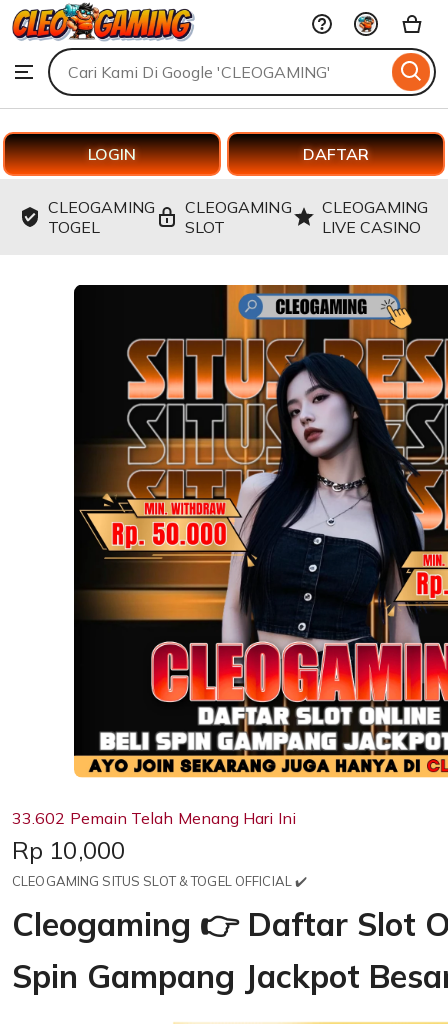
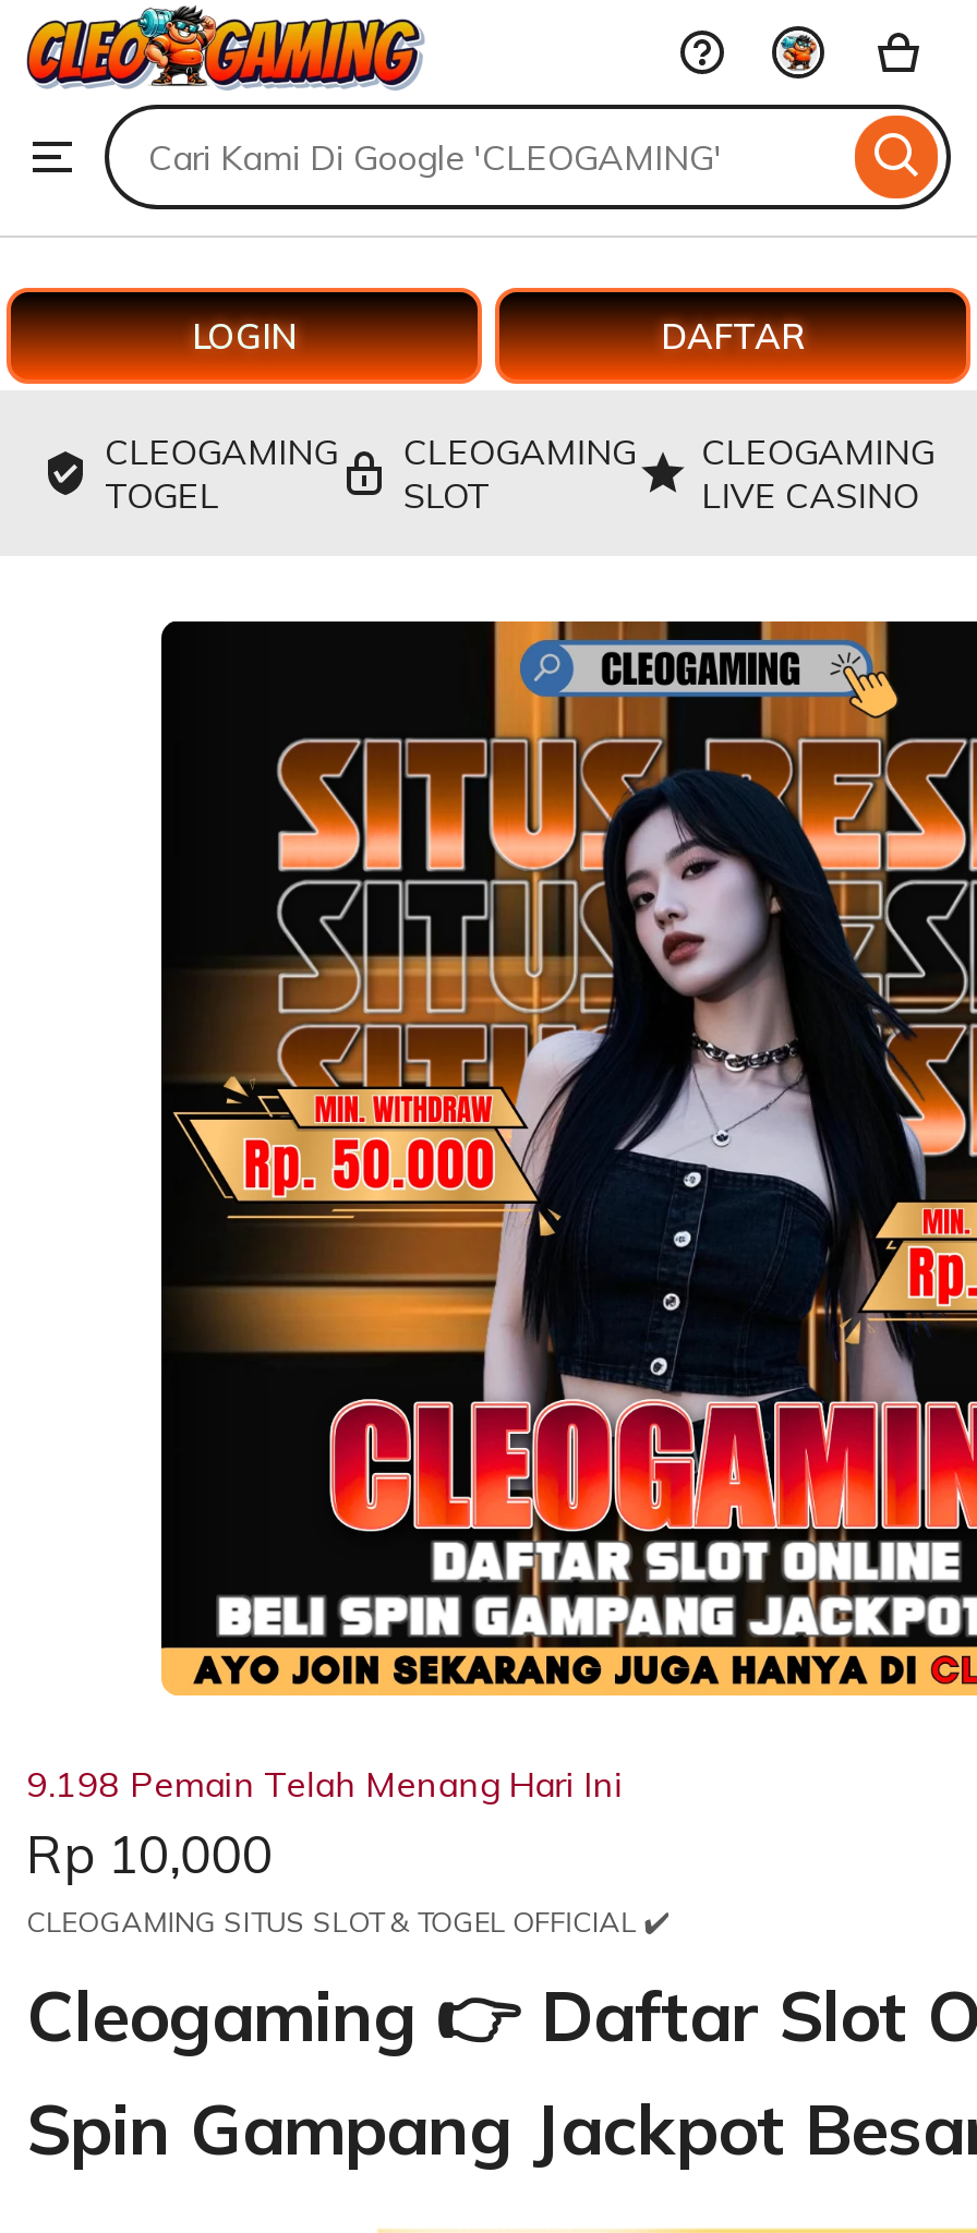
- 33.602 Pemain Telah Menang Hari Ini
+ 9.198 Pemain Telah Menang Hari Ini
